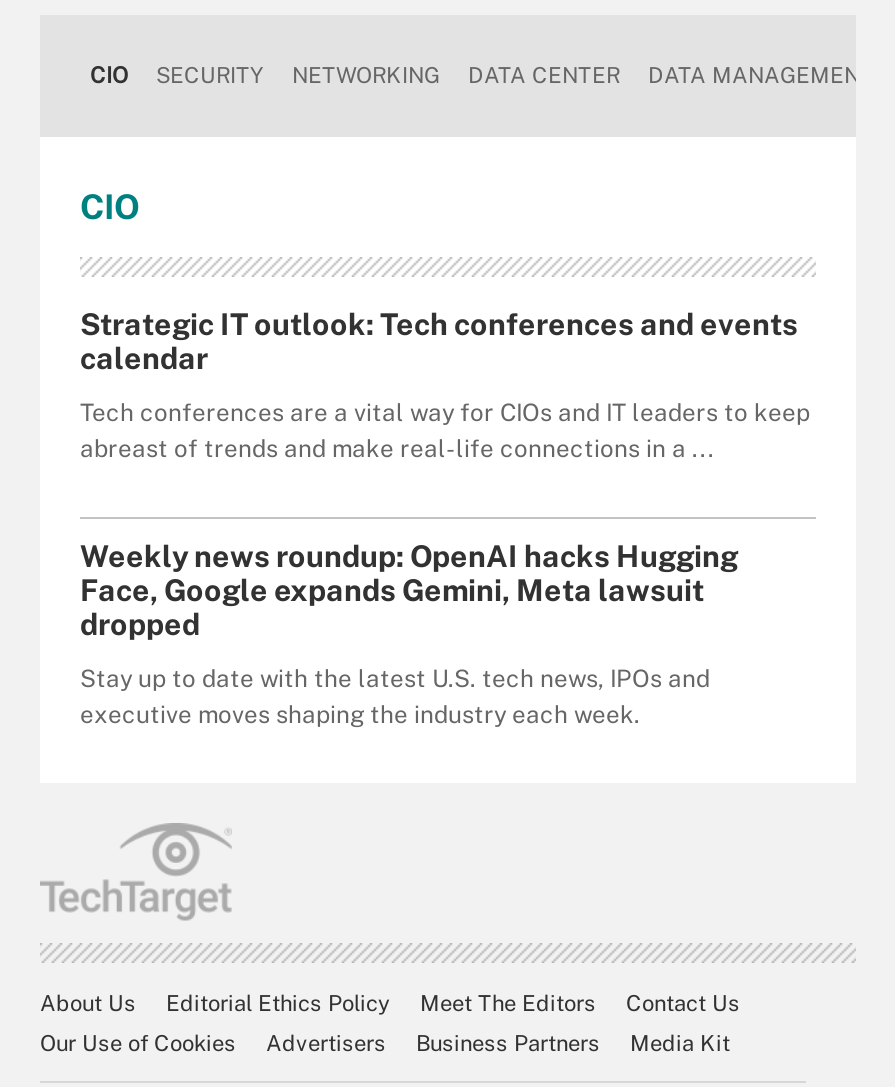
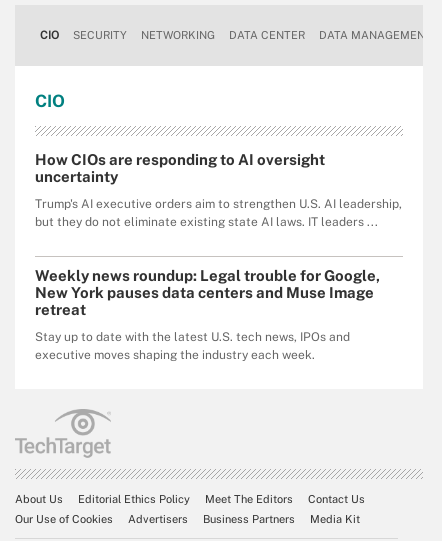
- Strategic IT outlook: Tech conferences and events
- calendar
+ How CIOs are responding to AI oversight
+ uncertainty

- Tech conferences are a vital way for CIOs and IT leaders to keep
- abreast of trends and make real-life connections in a ...
+ Trump's AI executive orders aim to strengthen U.S. AI leadership,
+ but they do not eliminate existing state AI laws. IT leaders ...

- Weekly news roundup: OpenAI hacks Hugging
- Face, Google expands Gemini, Meta lawsuit
- dropped
+ Weekly news roundup: Legal trouble for Google,
+ New York pauses data centers and Muse Image
+ retreat
